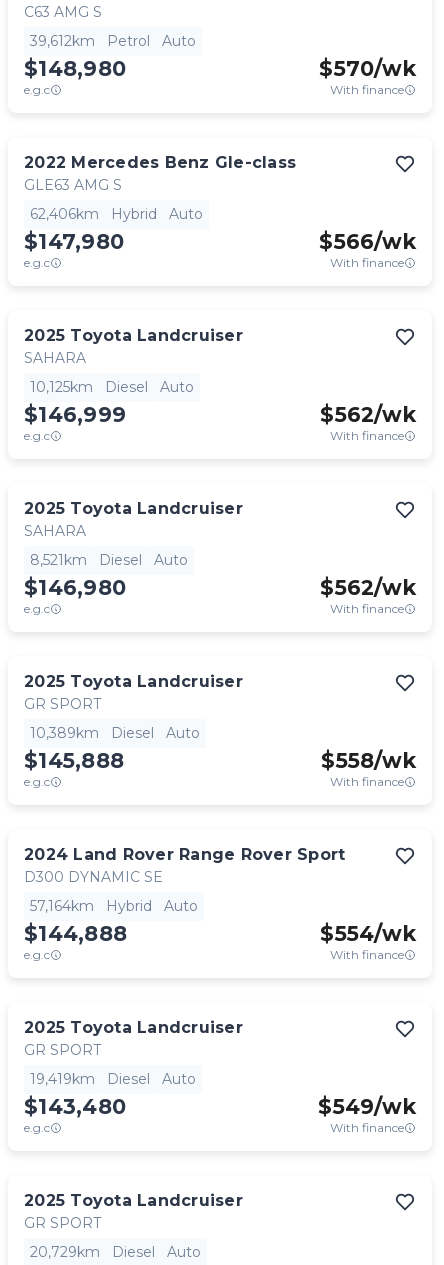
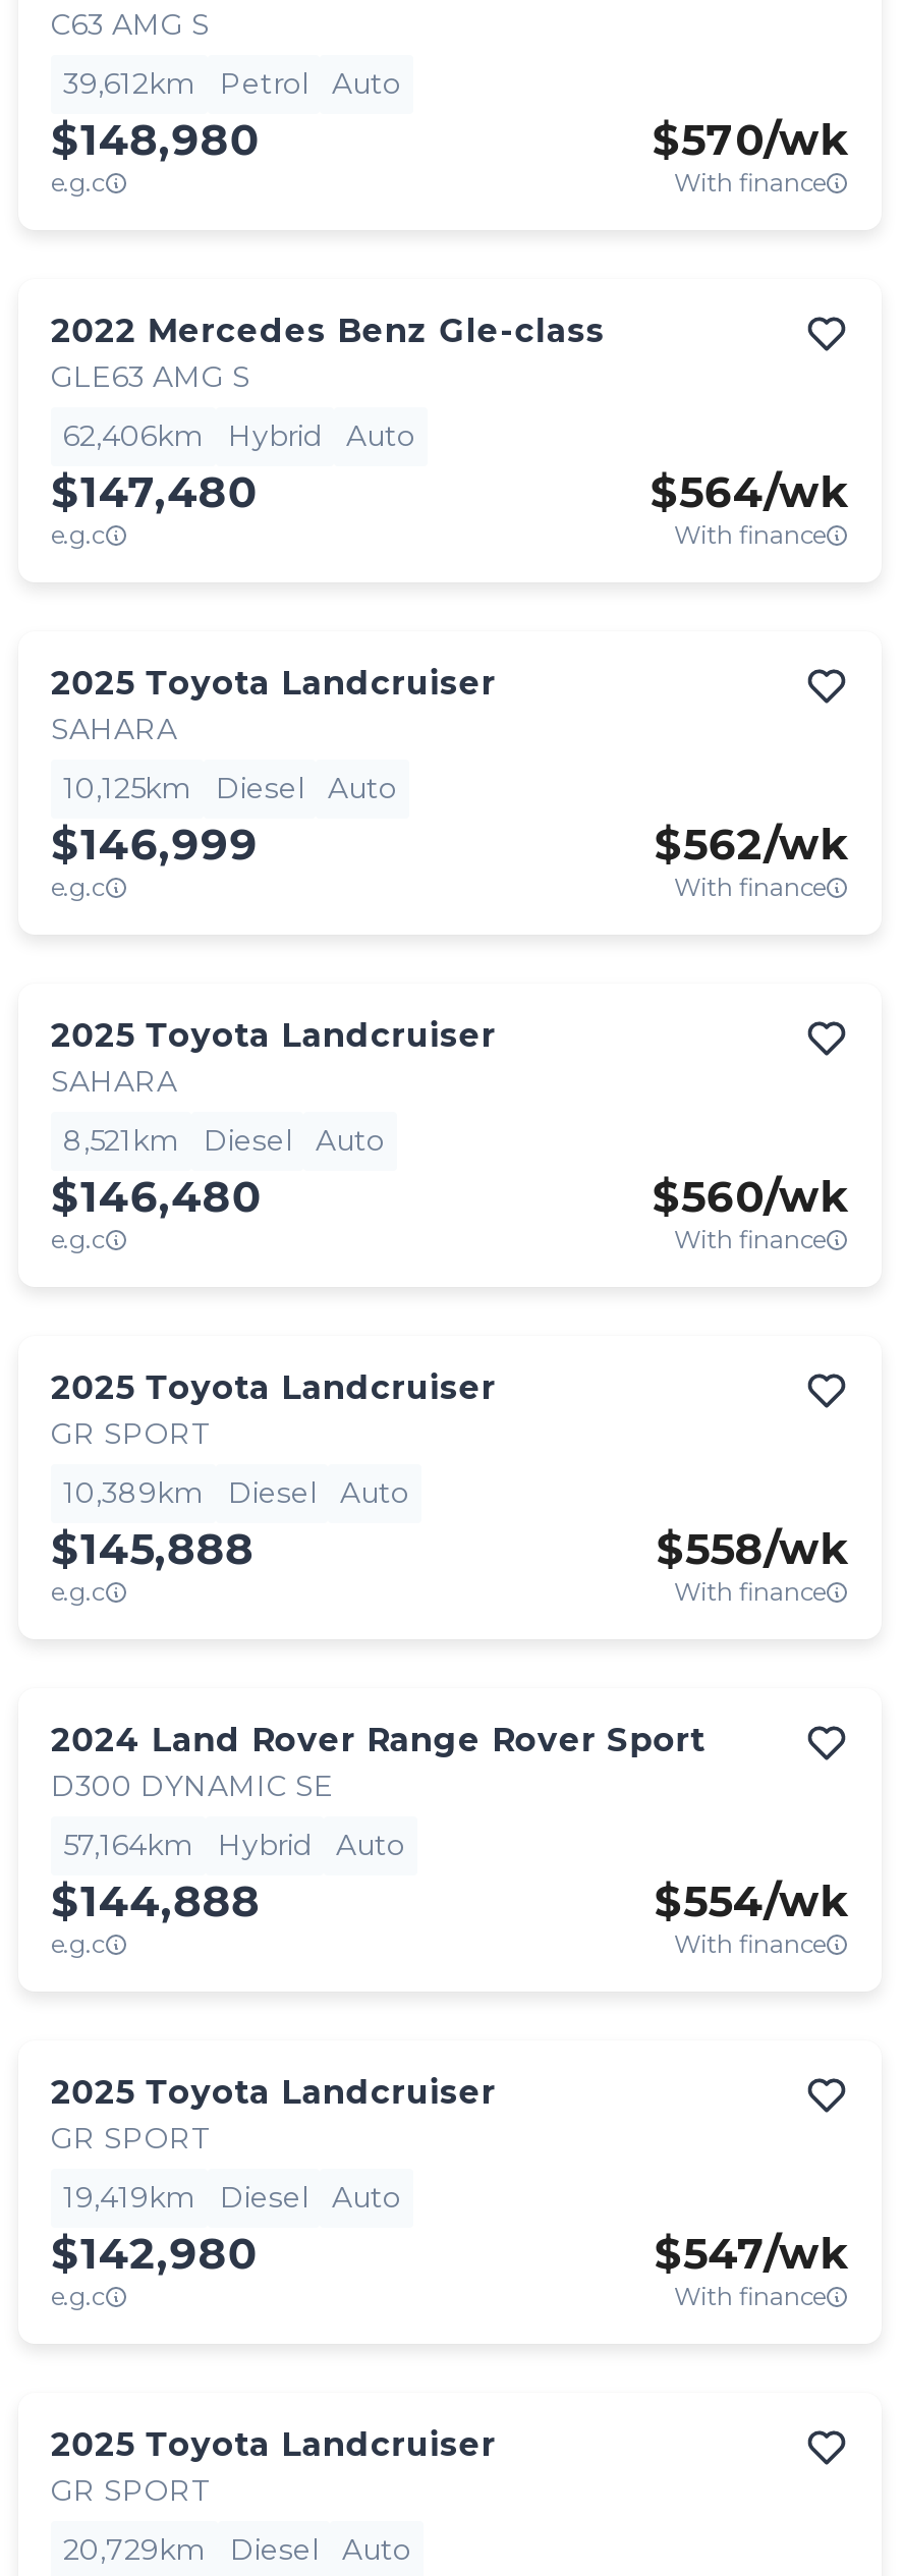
- $147,980
+ $147,480

- $566/wk
+ $564/wk

- $146,980
+ $146,480

- $562/wk
+ $560/wk

- $143,480
+ $142,980

- $549/wk
+ $547/wk
